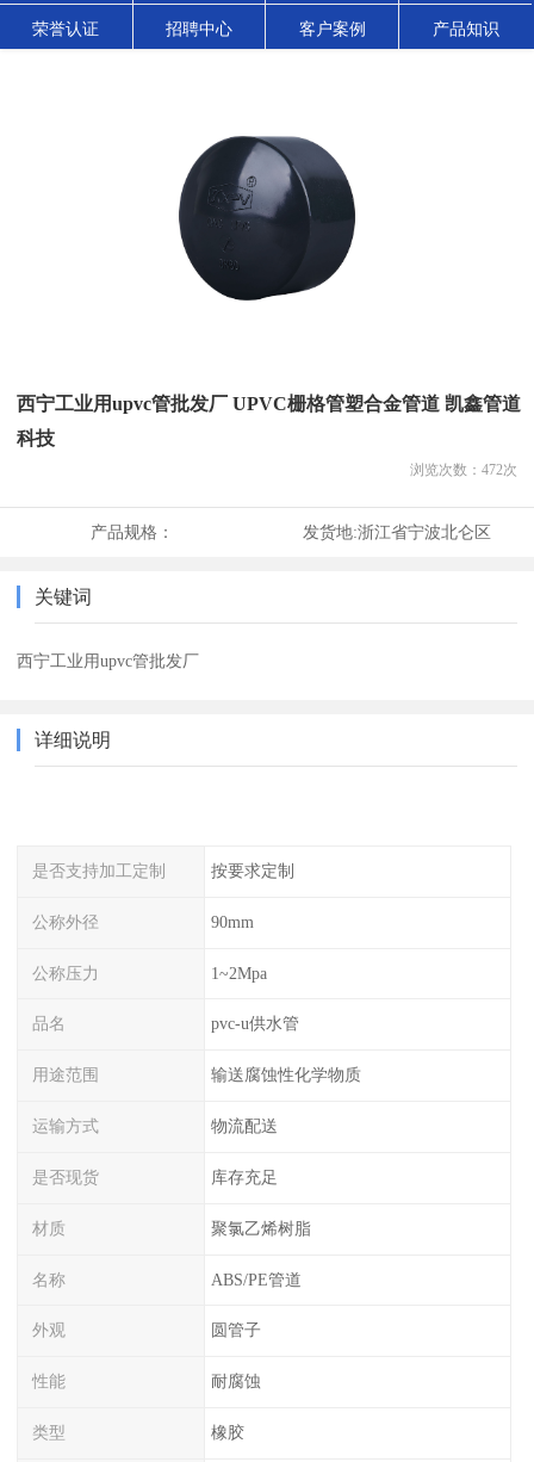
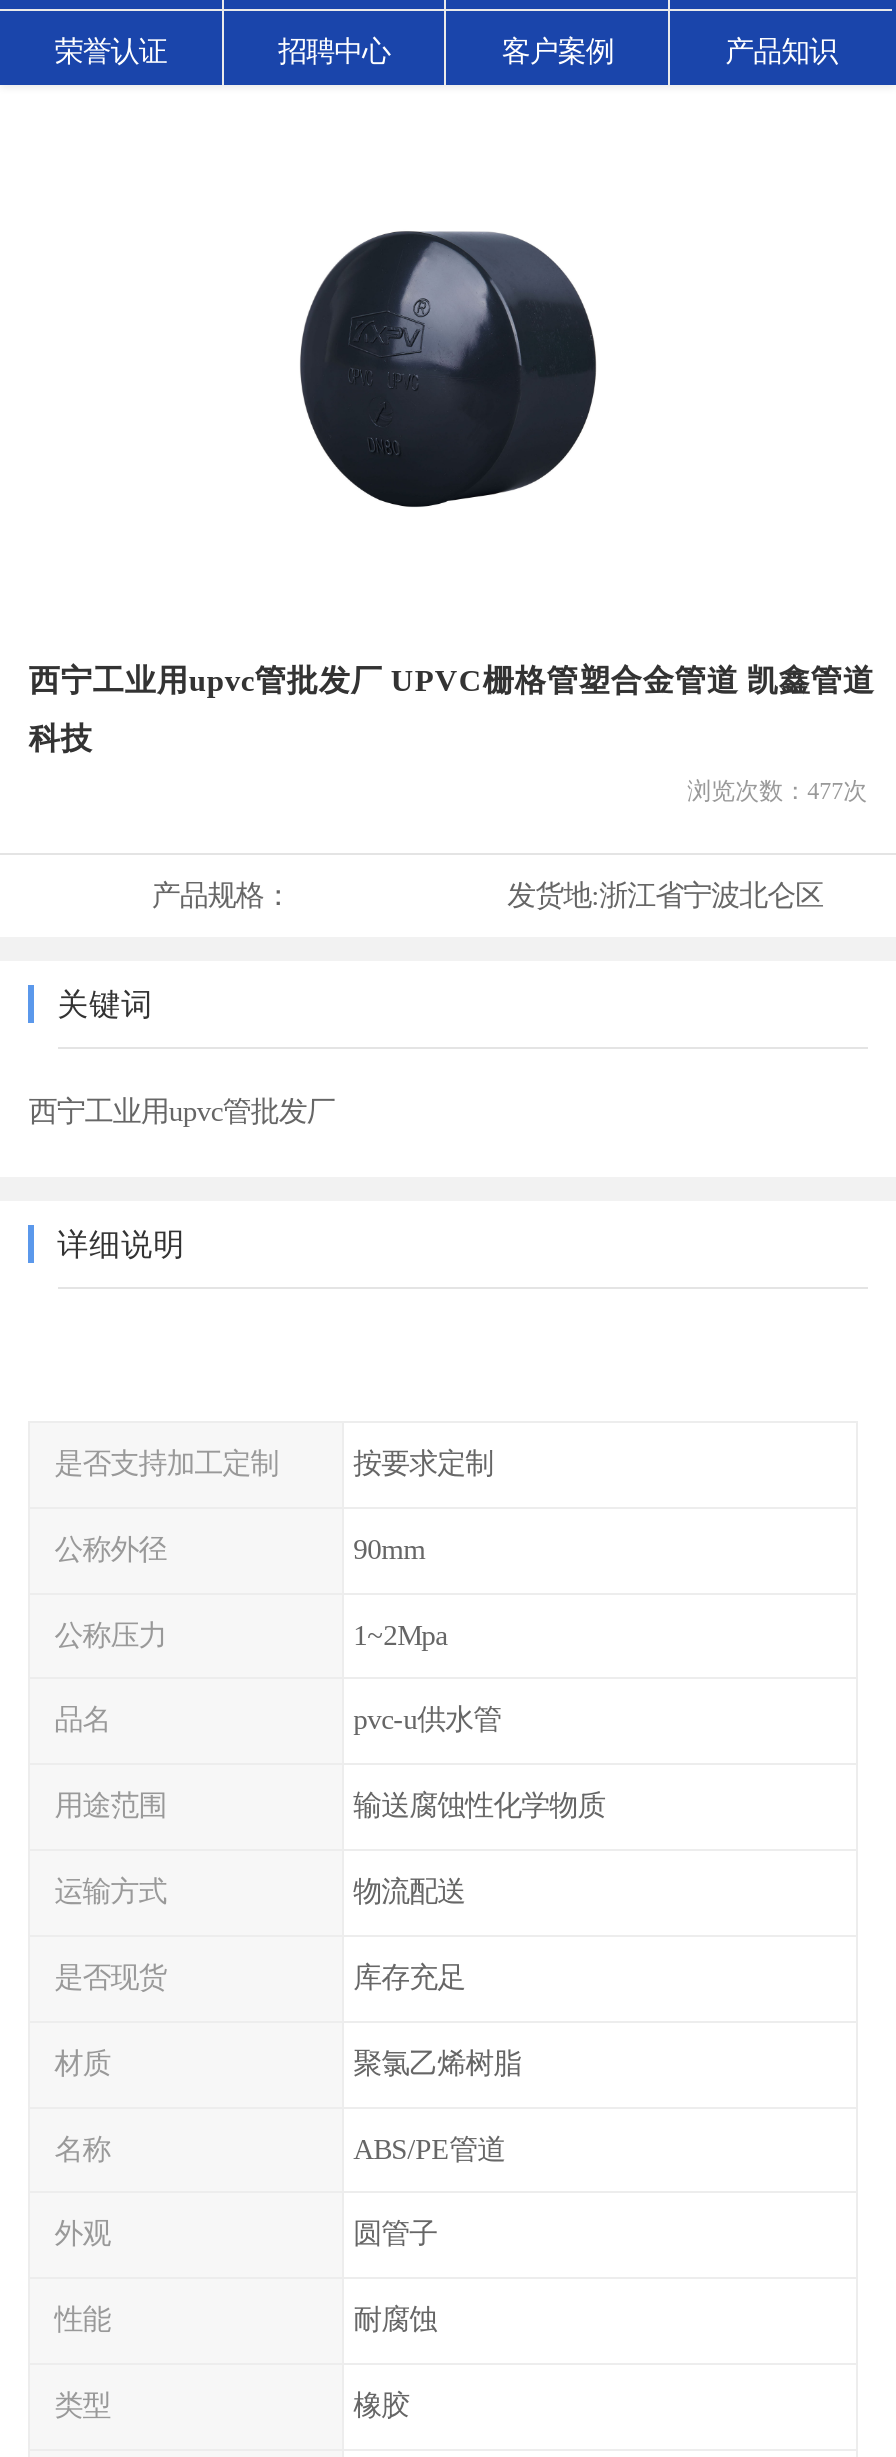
- 浏览次数：472次
+ 浏览次数：477次
